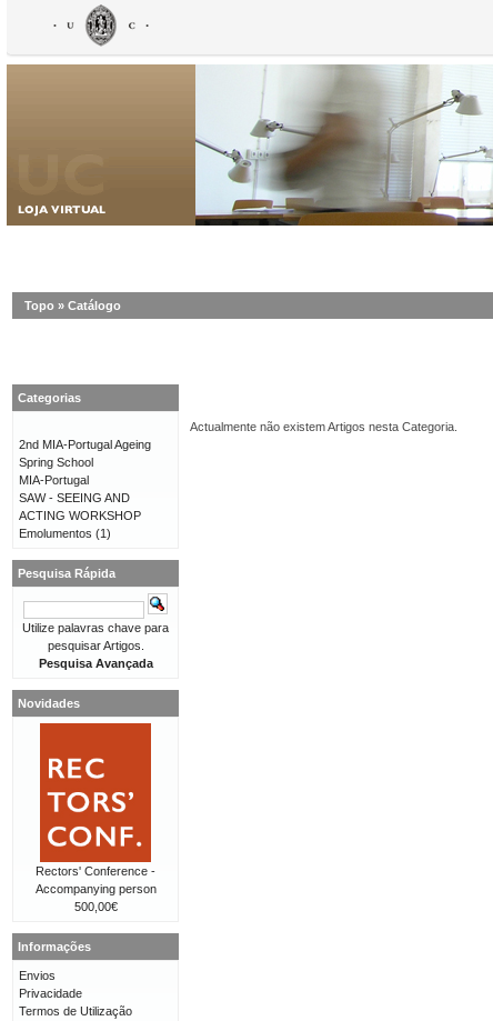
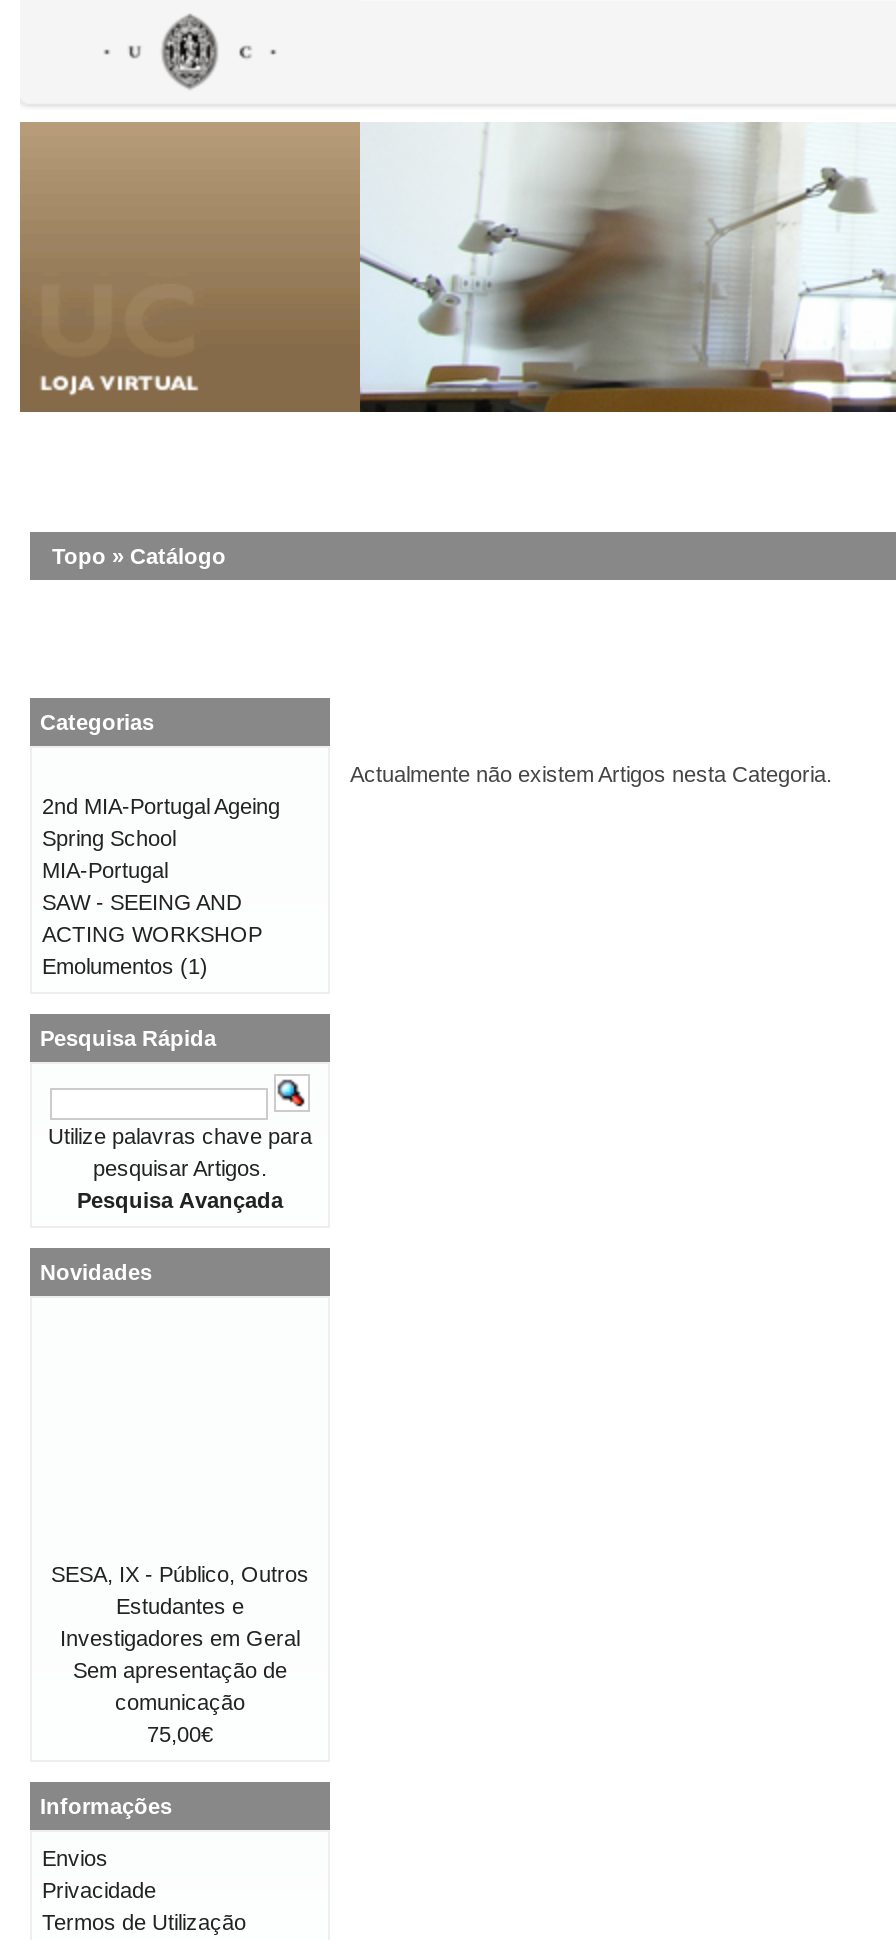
- [image]

- Rectors' Conference -
- Accompanying person
- 500,00€
+ SESA, IX - Público, Outros
+ Estudantes e
+ Investigadores em Geral
+ Sem apresentação de
+ comunicação
+ 75,00€
